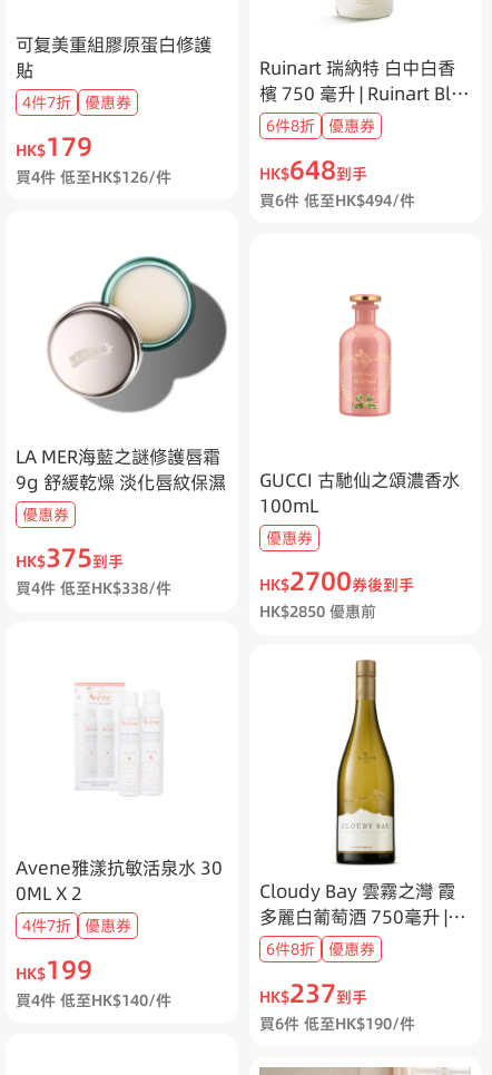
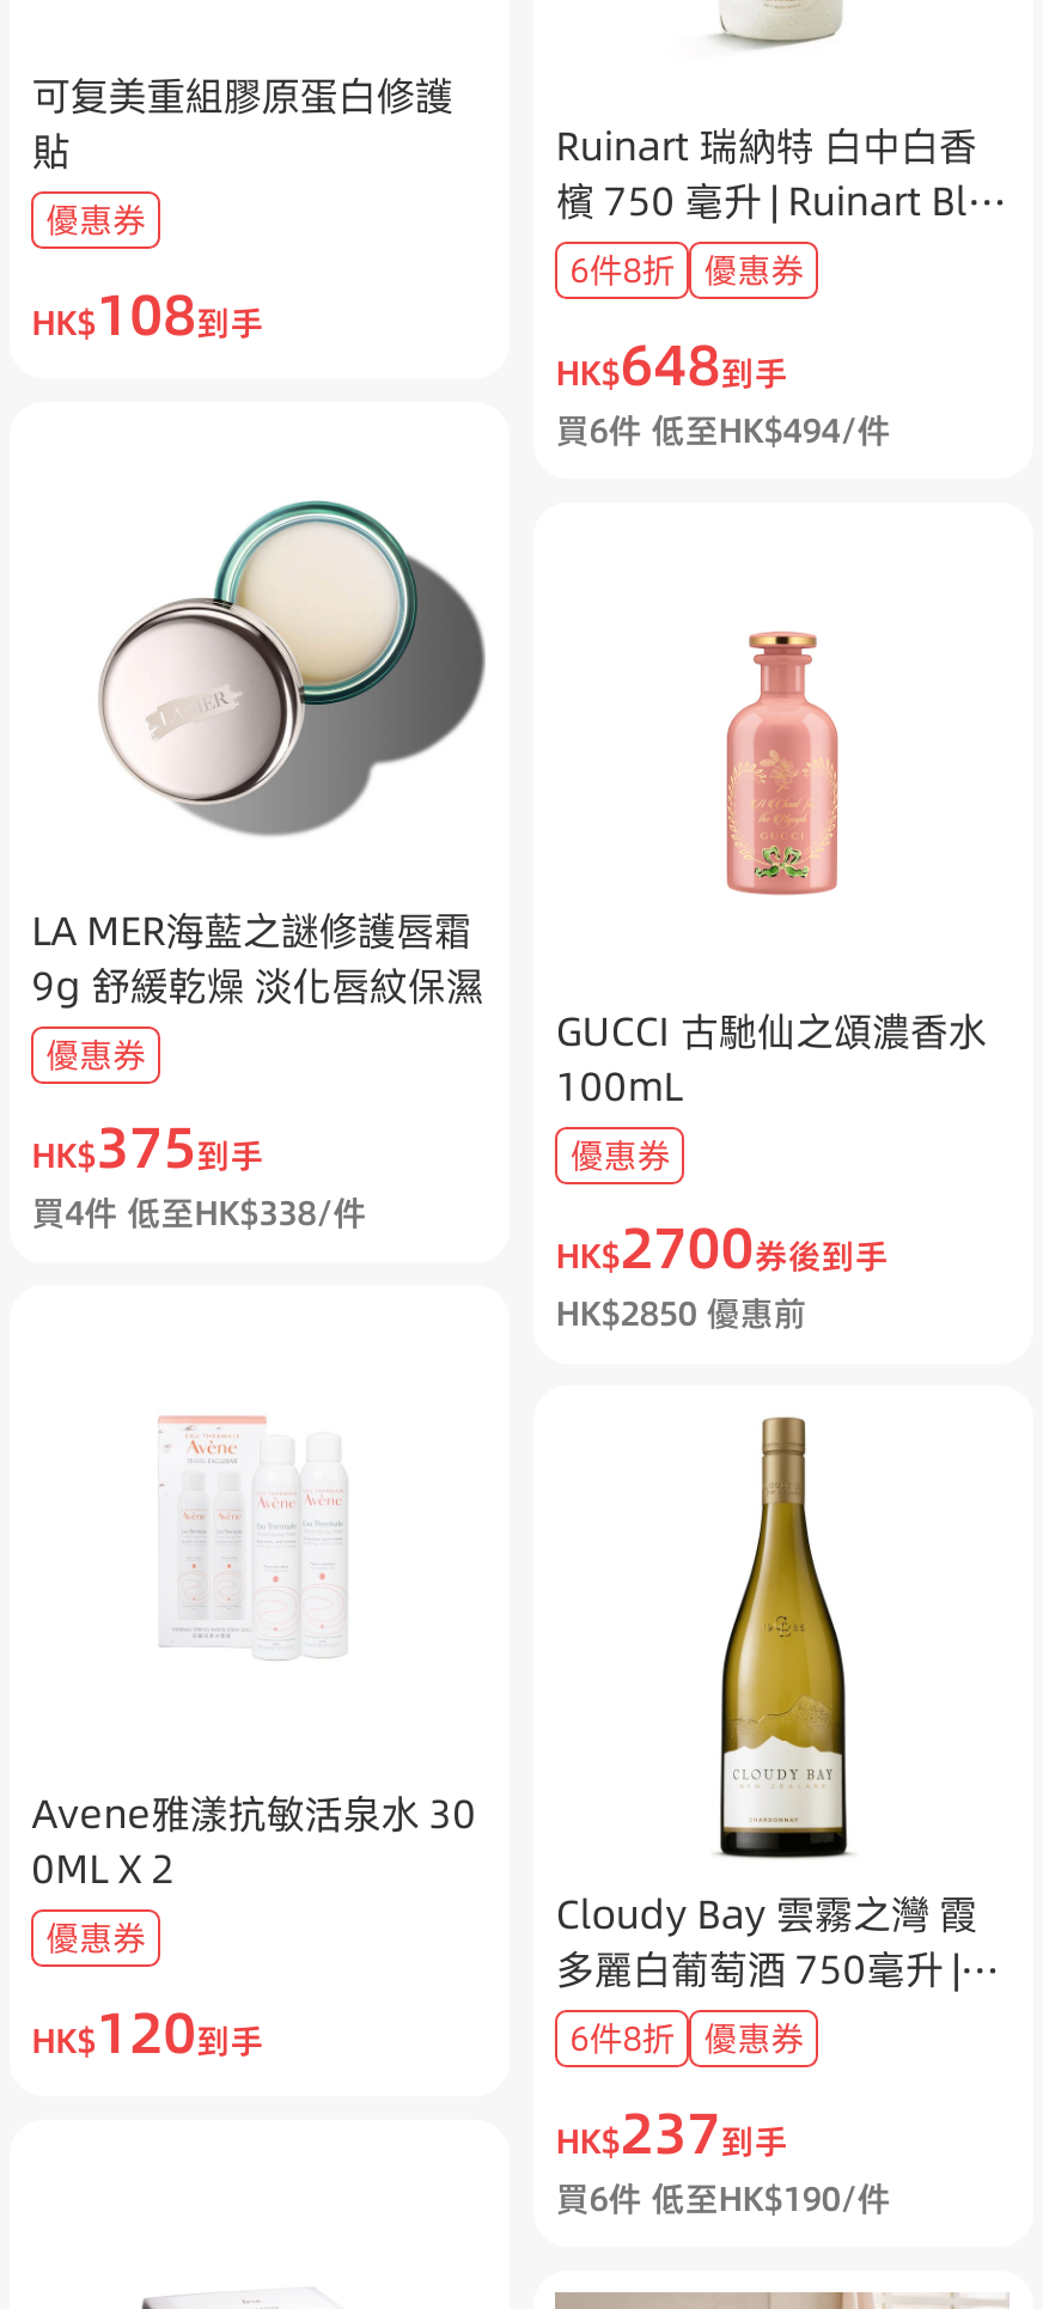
- 4件7折 優惠券
- HK$179
- 買4件 低至HK$126/件
+ 優惠券
+ HK$108到手

moved up: [image]

moved up: LA MER海藍之謎修護唇霜 | 9g 舒緩乾燥 淡化唇紋保濕 | 優惠券 | HK$375到手 | 買4件 低至HK$338/件 | Avene雅漾抗敏活泉水 30 | 0ML X 2

- 4件7折 優惠券
- HK$199
- 買4件 低至HK$140/件
+ 優惠券
+ HK$120到手
